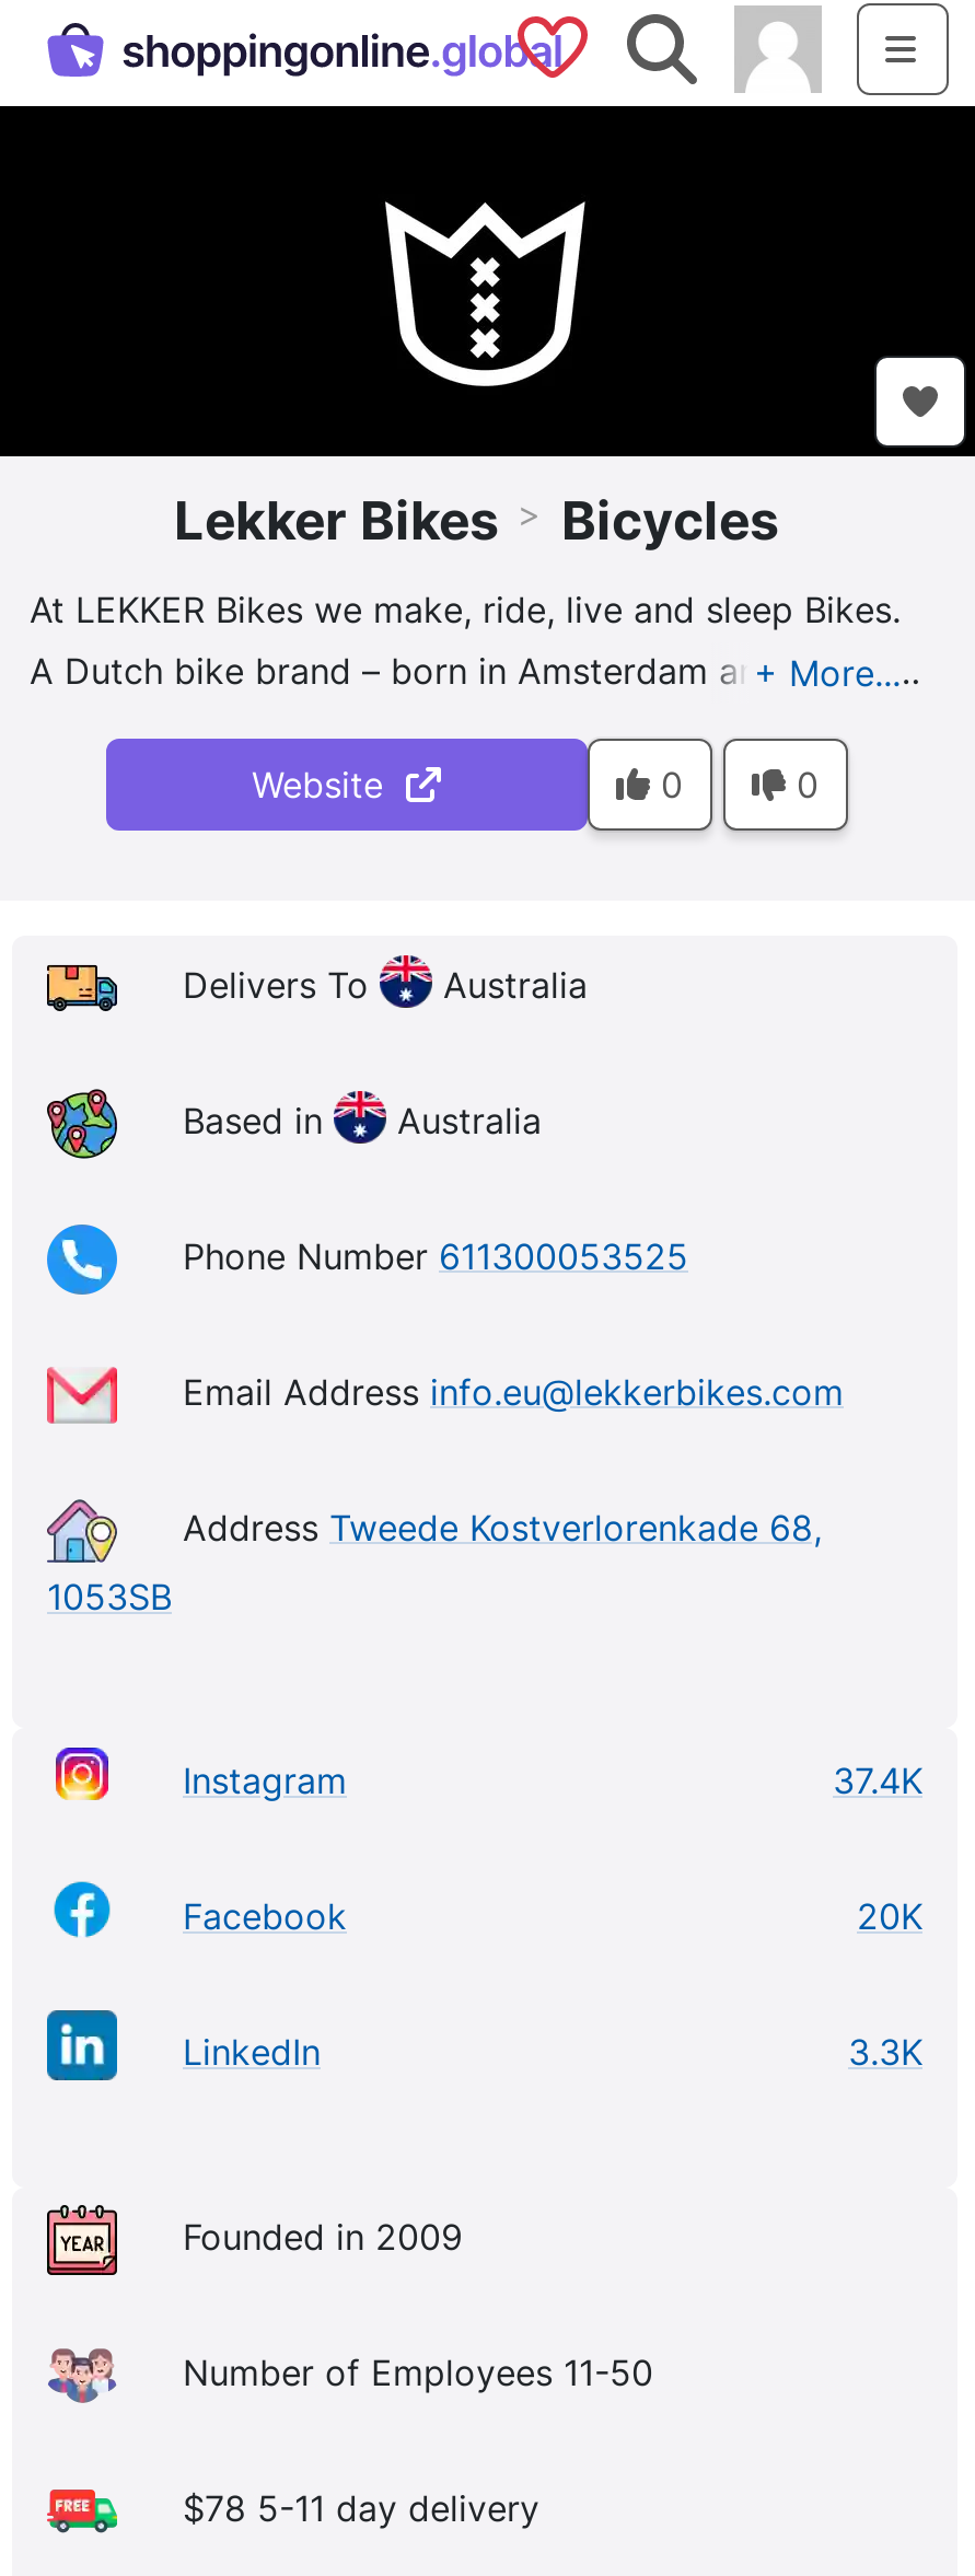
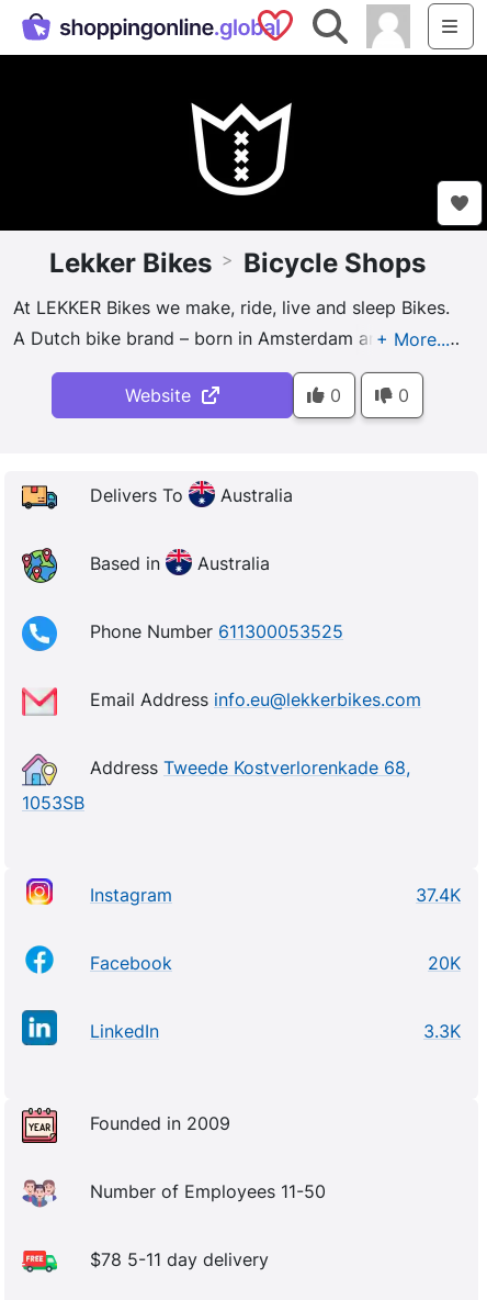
- Lekker Bikes > Bicycles
+ Lekker Bikes > Bicycle Shops
